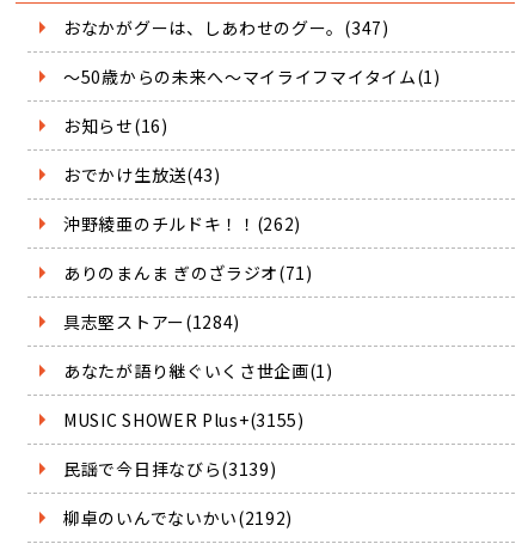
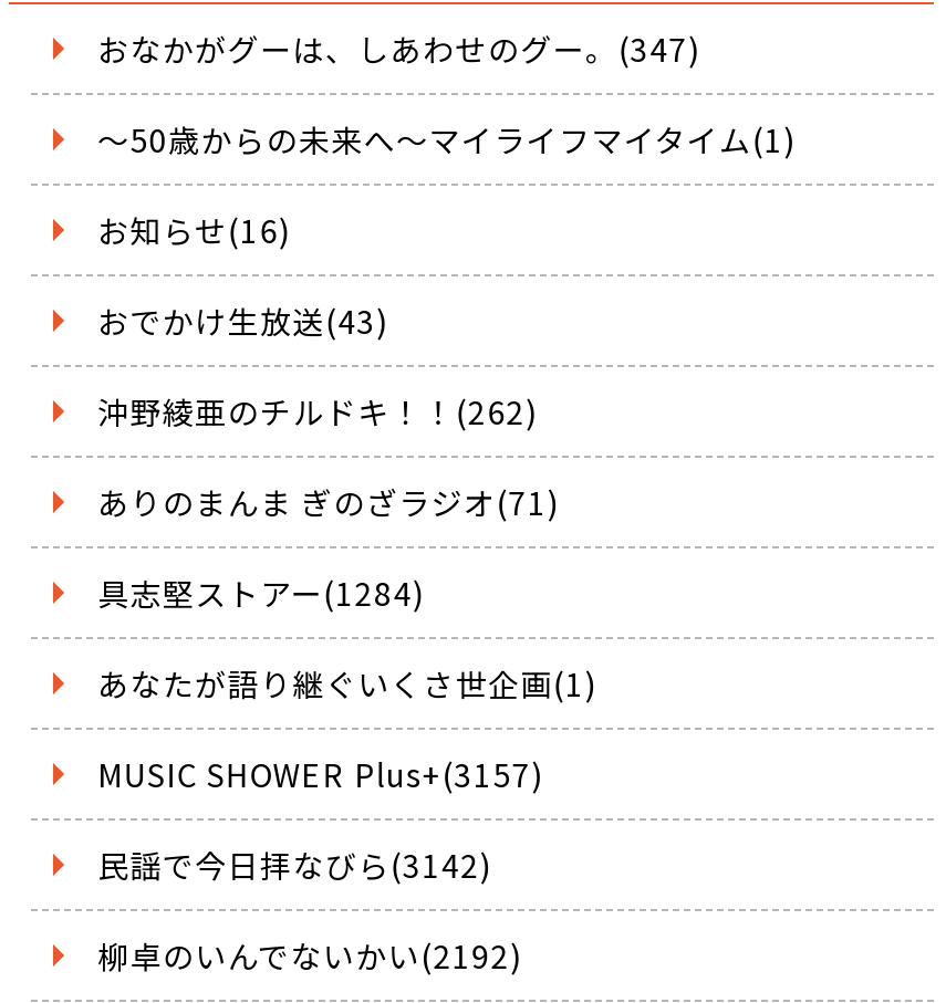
- MUSIC SHOWER Plus+(3155)
+ MUSIC SHOWER Plus+(3157)

- 民謡で今日拝なびら(3139)
+ 民謡で今日拝なびら(3142)
